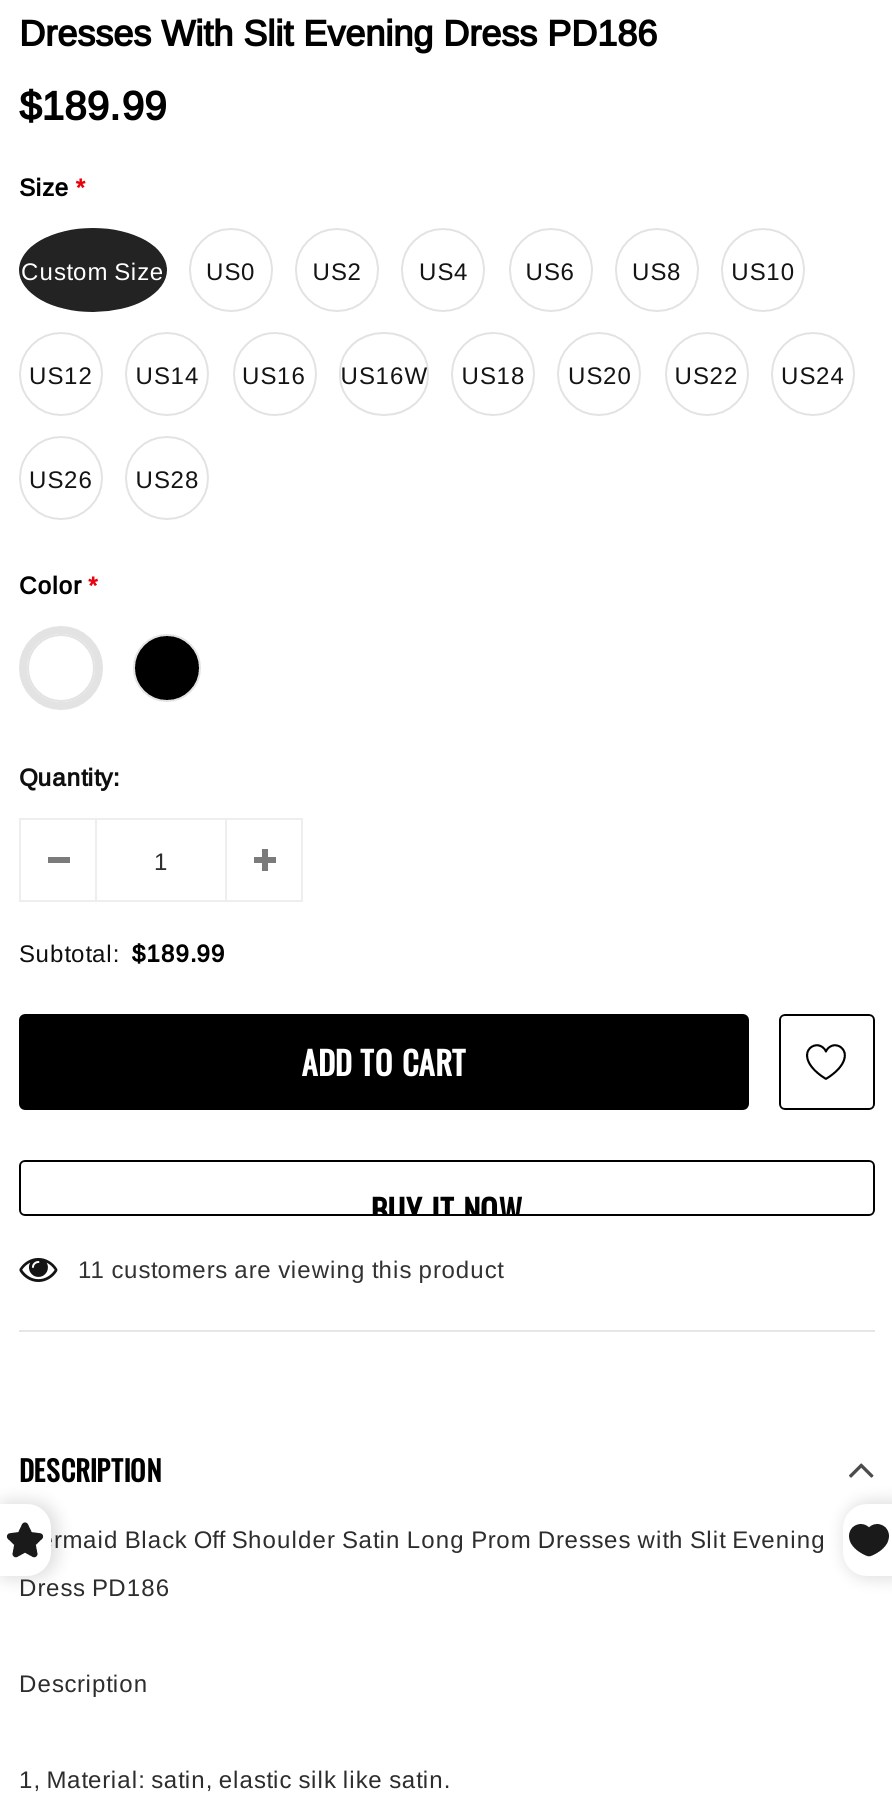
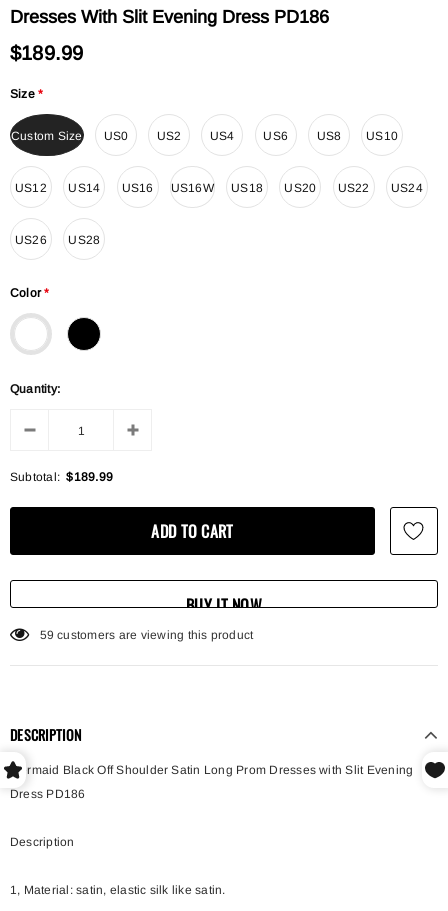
- 11 customers are viewing this product
+ 59 customers are viewing this product
